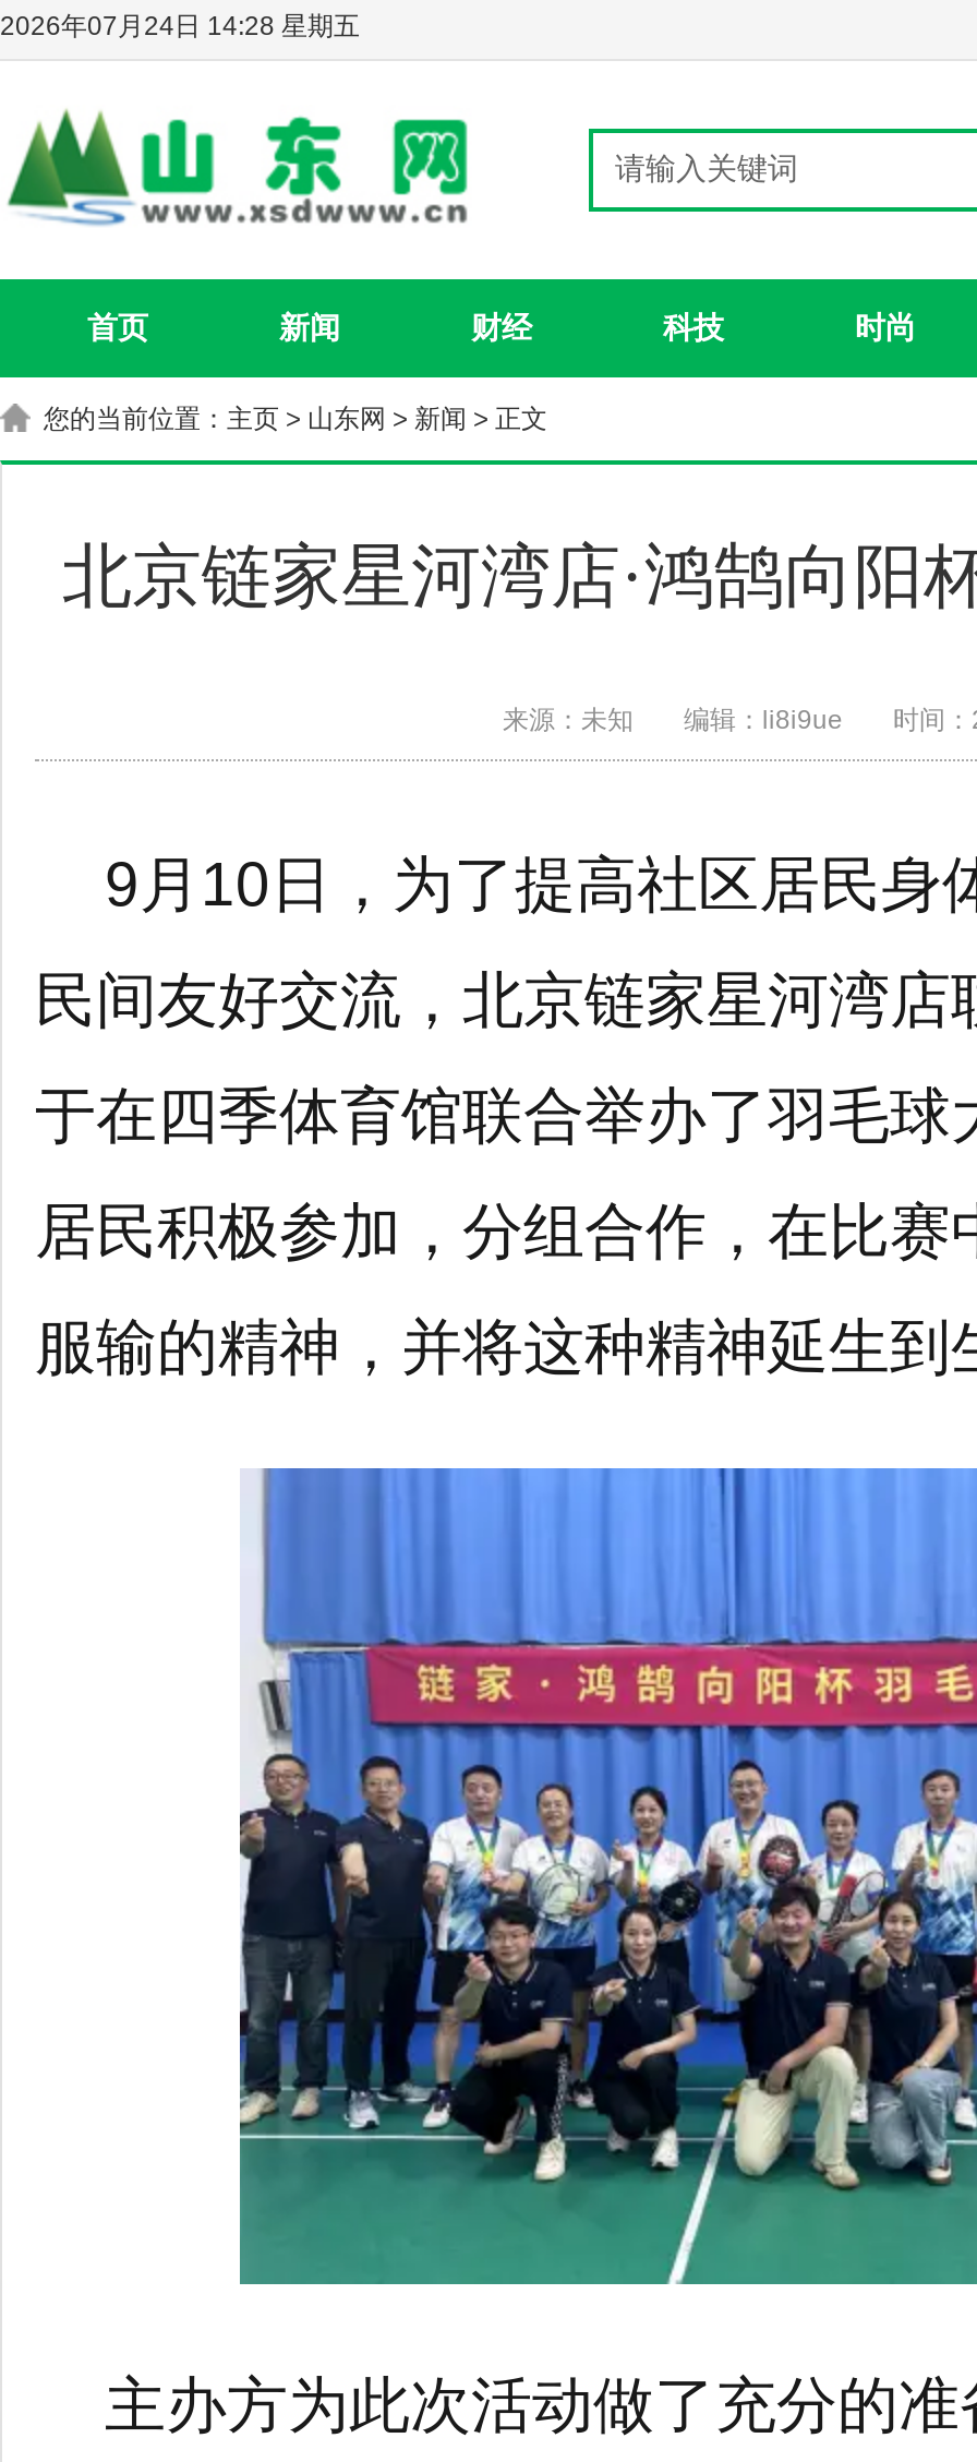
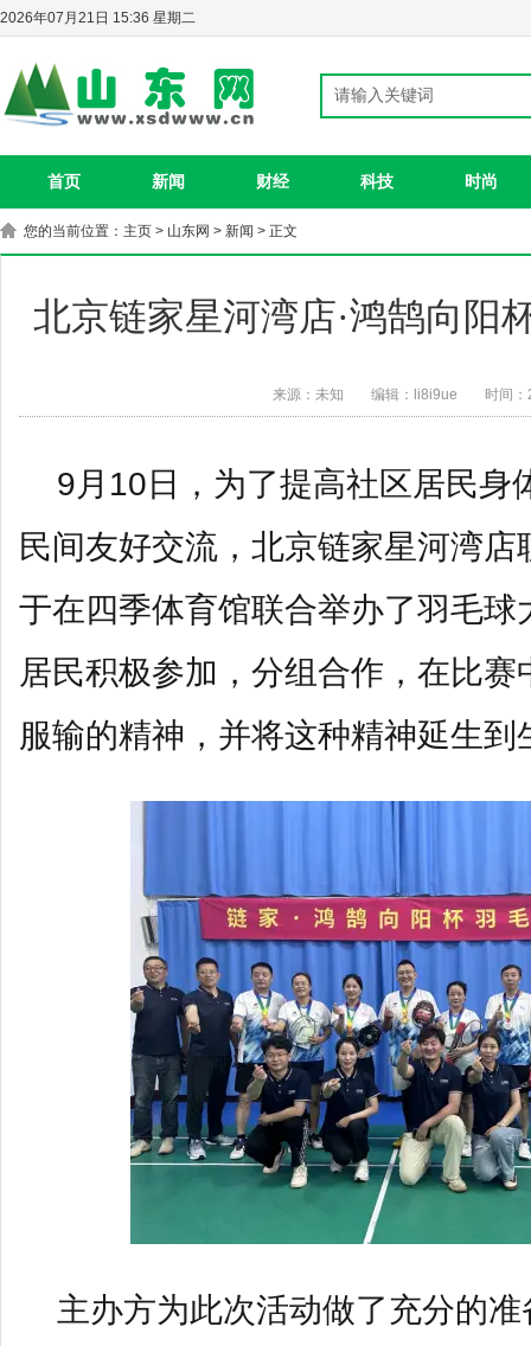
- 2026年07月24日 14:28 星期五
+ 2026年07月21日 15:36 星期二
